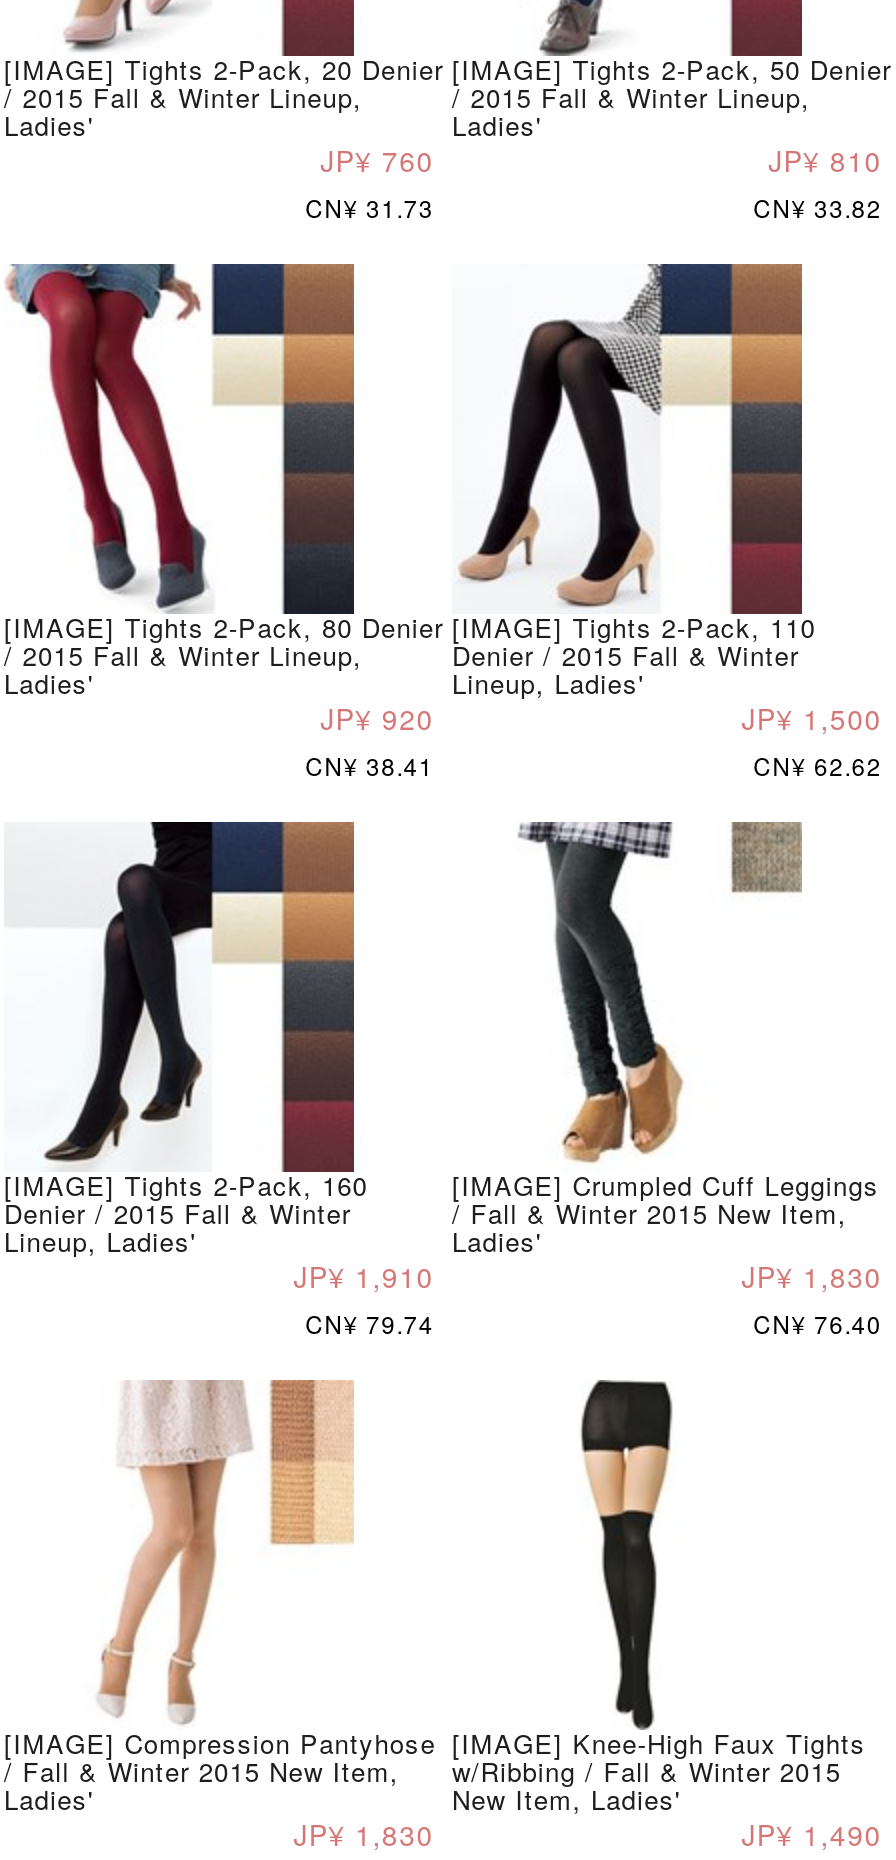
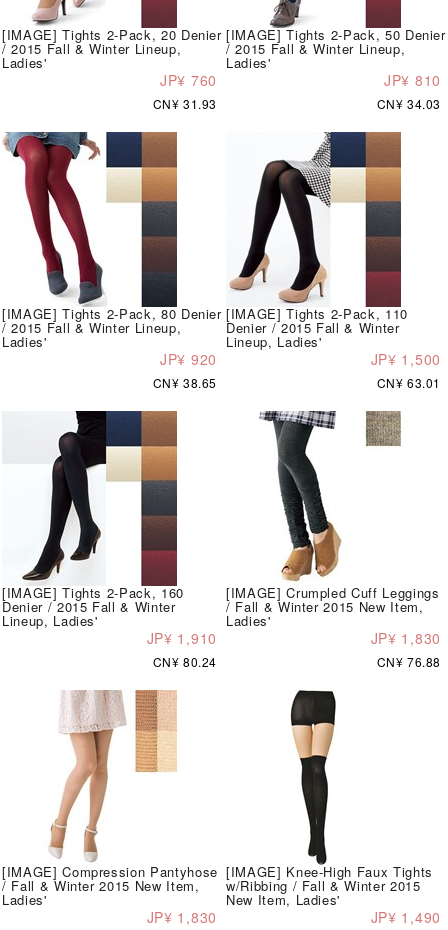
- CN¥ 31.73
+ CN¥ 31.93

- CN¥ 33.82
+ CN¥ 34.03

- CN¥ 38.41
+ CN¥ 38.65

- CN¥ 62.62
+ CN¥ 63.01

- CN¥ 79.74
+ CN¥ 80.24

- CN¥ 76.40
+ CN¥ 76.88
